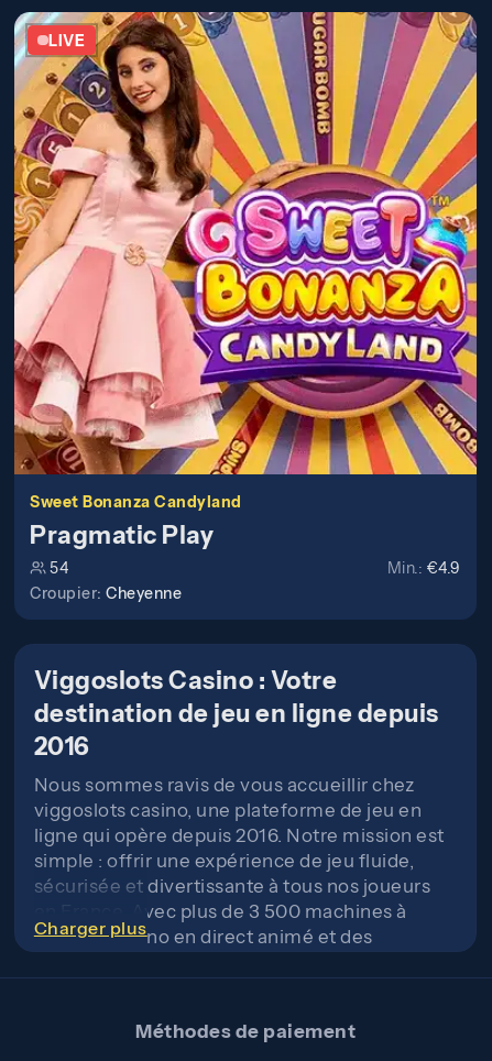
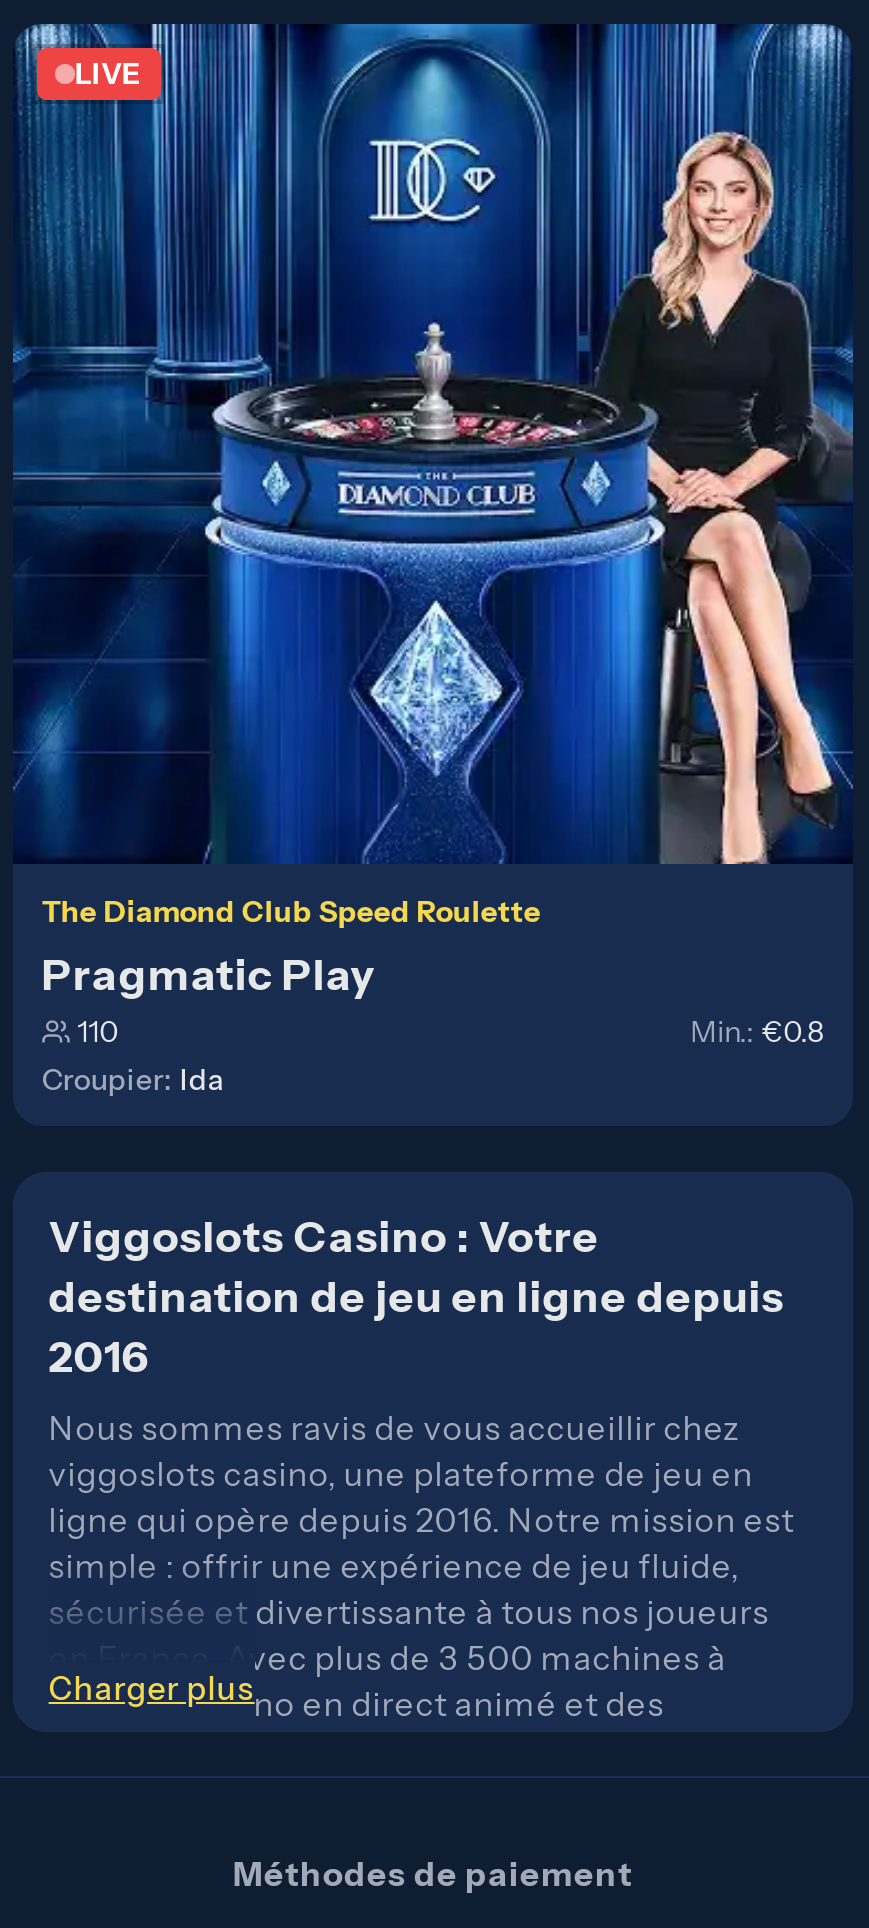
- [image]
- Sweet Bonanza Candyland
+ [image]
+ The Diamond Club Speed Roulette

- 54
+ 110

- Min.: €4.9
+ Min.: €0.8

- Croupier: Cheyenne
+ Croupier: Ida
